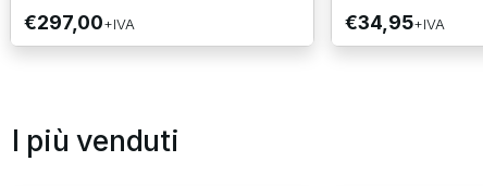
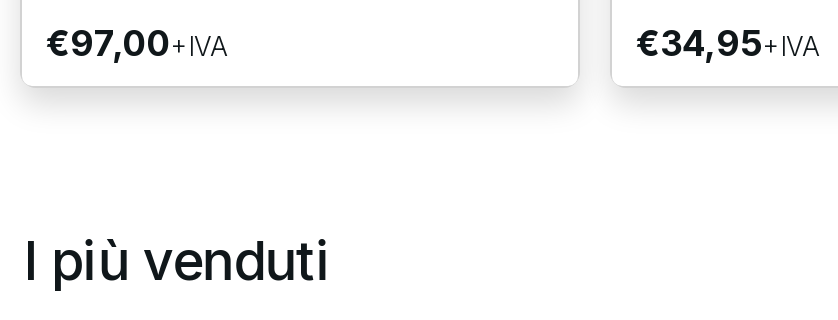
- €297,00+IVA
+ €97,00+IVA
